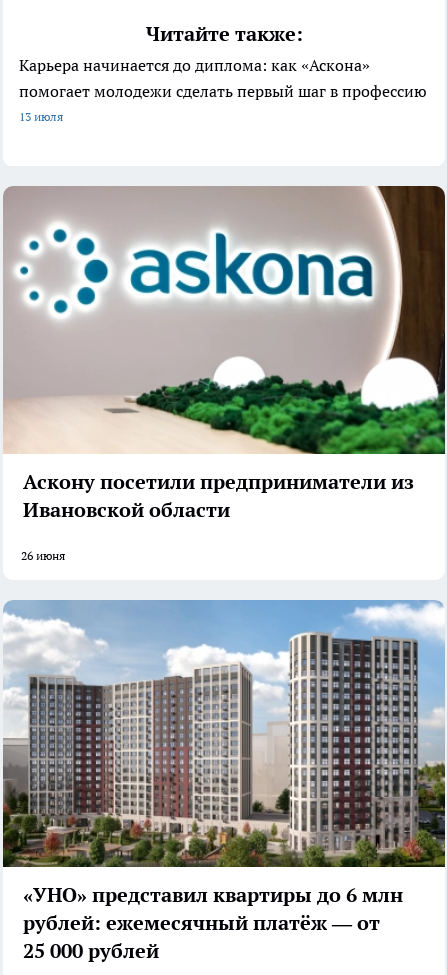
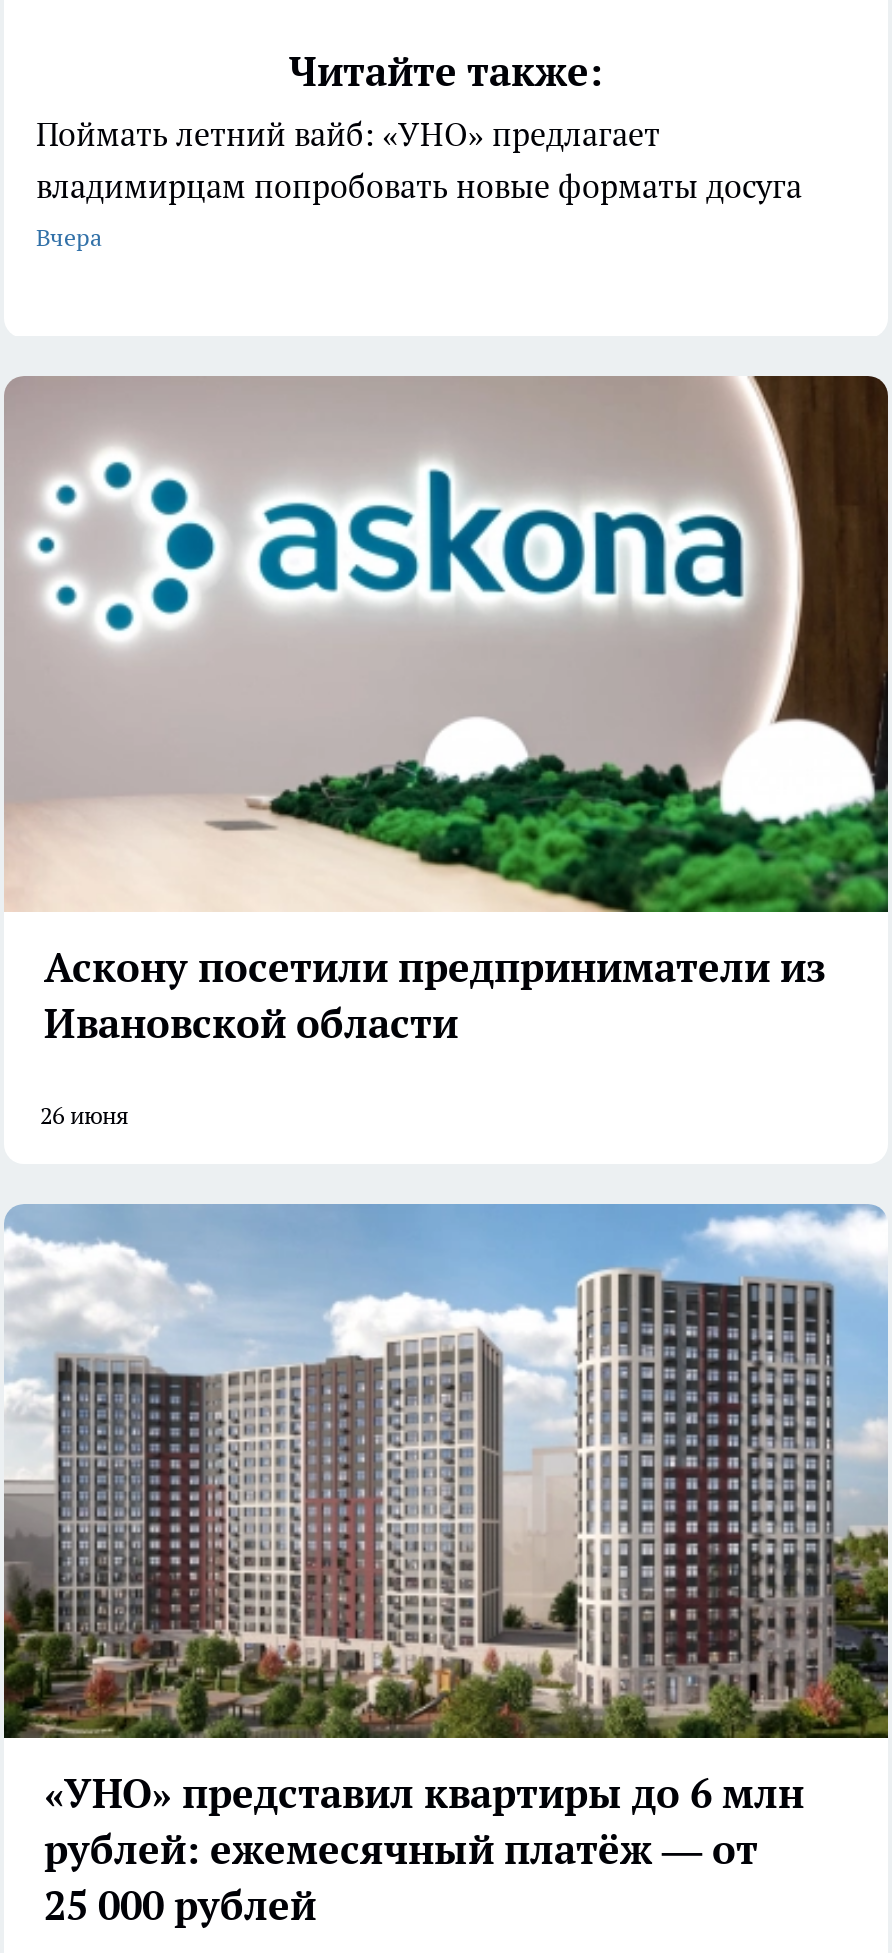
- Карьера начинается до диплома: как «Аскона»
- помогает молодежи сделать первый шаг в профессию
- 13 июля
+ Поймать летний вайб: «УНО» предлагает
+ владимирцам попробовать новые форматы досуга
+ Вчера
